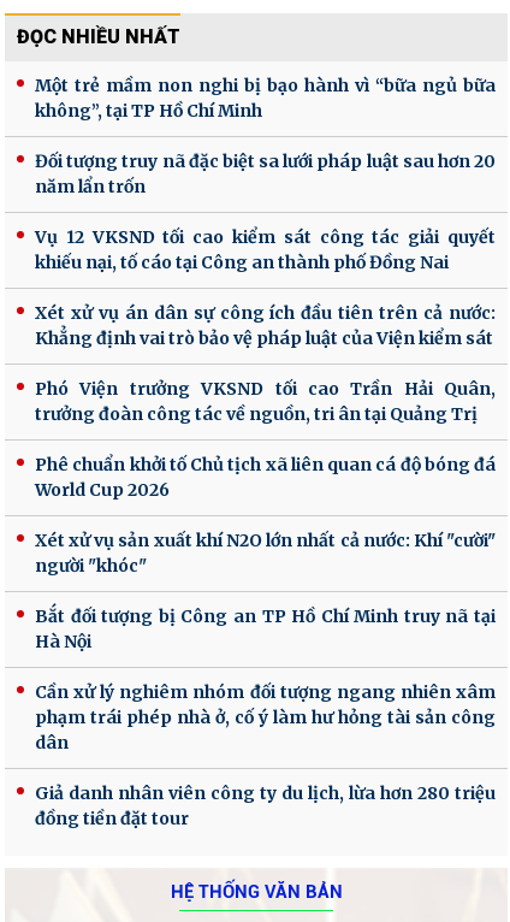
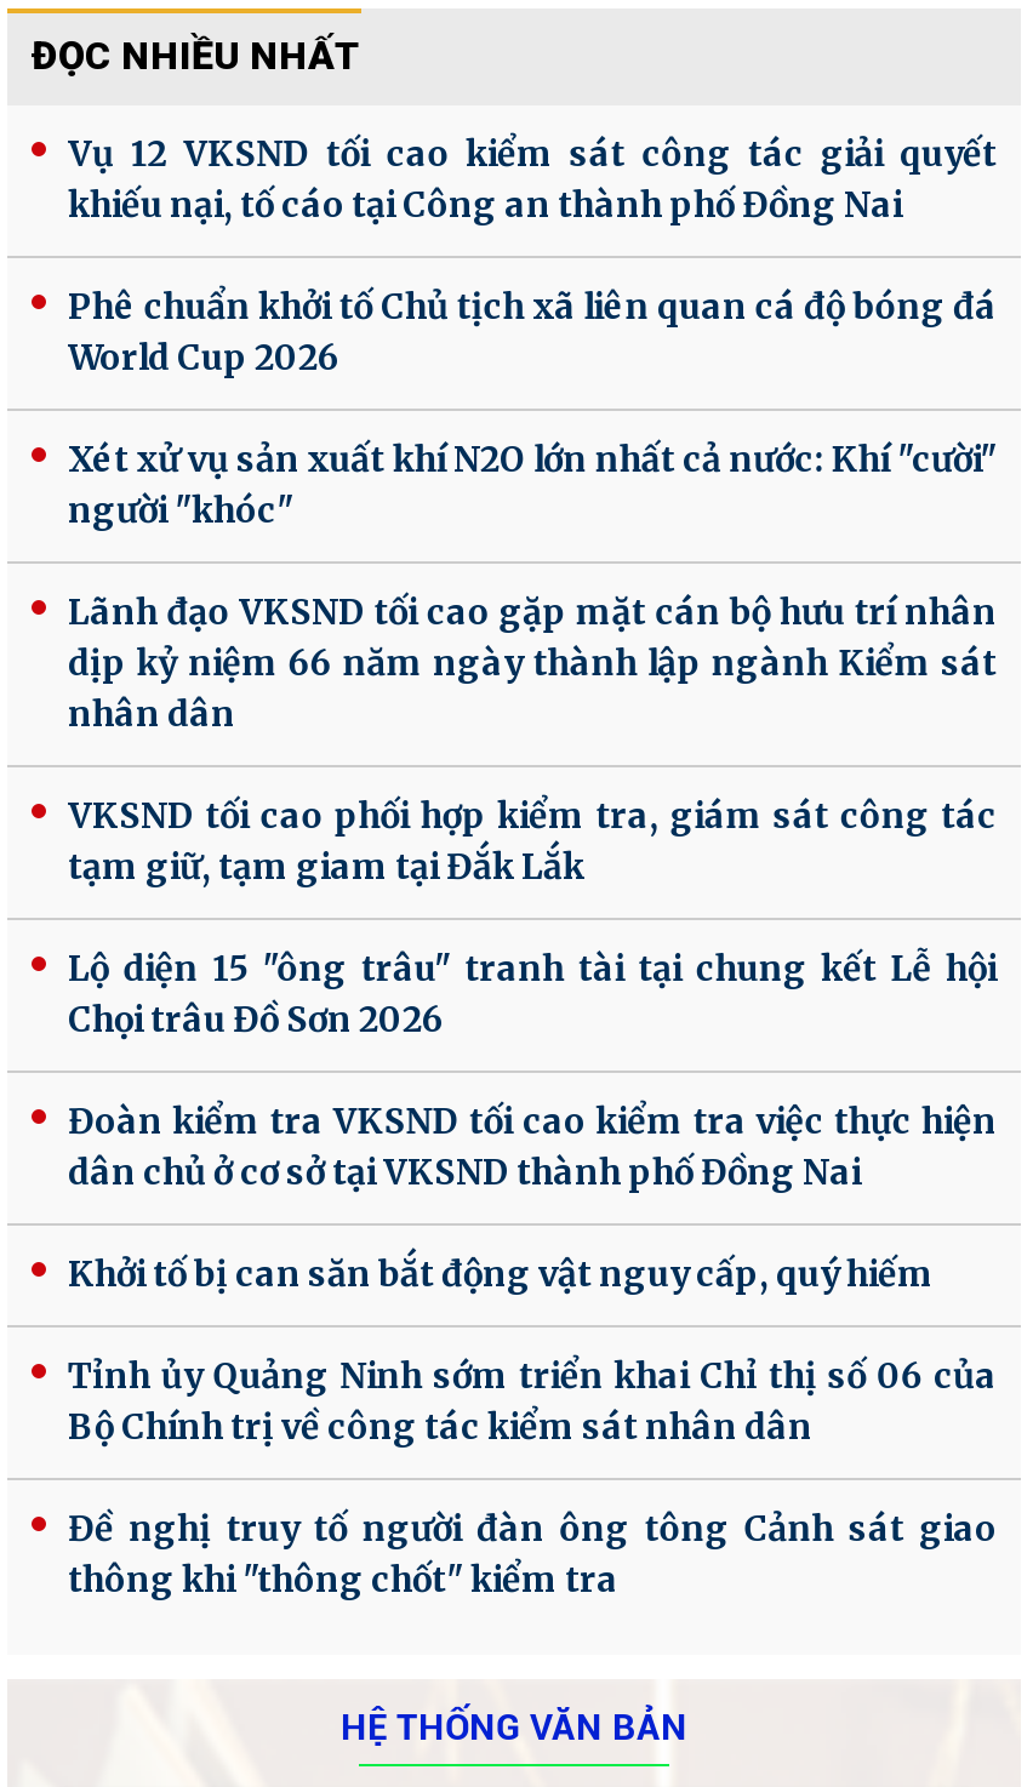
- Một trẻ mầm non nghi bị bạo hành vì “bữa ngủ bữa
- không”, tại TP Hồ Chí Minh
- Đối tượng truy nã đặc biệt sa lưới pháp luật sau hơn 20
- năm lẩn trốn

moved up: Vụ 12 VKSND tối cao kiểm sát công tác giải quyết | khiếu nại, tố cáo tại Công an thành phố Đồng Nai

- Xét xử vụ án dân sự công ích đầu tiên trên cả nước:
- Khẳng định vai trò bảo vệ pháp luật của Viện kiểm sát
- Phó Viện trưởng VKSND tối cao Trần Hải Quân,
- trưởng đoàn công tác về nguồn, tri ân tại Quảng Trị

moved up: Phê chuẩn khởi tố Chủ tịch xã liên quan cá độ bóng đá | World Cup 2026 | Xét xử vụ sản xuất khí N2O lớn nhất cả nước: Khí "cười" | người "khóc"

- Bắt đối tượng bị Công an TP Hồ Chí Minh truy nã tại
- Hà Nội
- Cần xử lý nghiêm nhóm đối tượng ngang nhiên xâm
- phạm trái phép nhà ở, cố ý làm hư hỏng tài sản công
- dân
- Giả danh nhân viên công ty du lịch, lừa hơn 280 triệu
- đồng tiền đặt tour
+ Lãnh đạo VKSND tối cao gặp mặt cán bộ hưu trí nhân
+ dịp kỷ niệm 66 năm ngày thành lập ngành Kiểm sát
+ nhân dân
+ VKSND tối cao phối hợp kiểm tra, giám sát công tác
+ tạm giữ, tạm giam tại Đắk Lắk
+ Lộ diện 15 "ông trâu" tranh tài tại chung kết Lễ hội
+ Chọi trâu Đồ Sơn 2026
+ Đoàn kiểm tra VKSND tối cao kiểm tra việc thực hiện
+ dân chủ ở cơ sở tại VKSND thành phố Đồng Nai
+ Khởi tố bị can săn bắt động vật nguy cấp, quý hiếm
+ Tỉnh ủy Quảng Ninh sớm triển khai Chỉ thị số 06 của
+ Bộ Chính trị về công tác kiểm sát nhân dân
+ Đề nghị truy tố người đàn ông tông Cảnh sát giao
+ thông khi "thông chốt" kiểm tra
